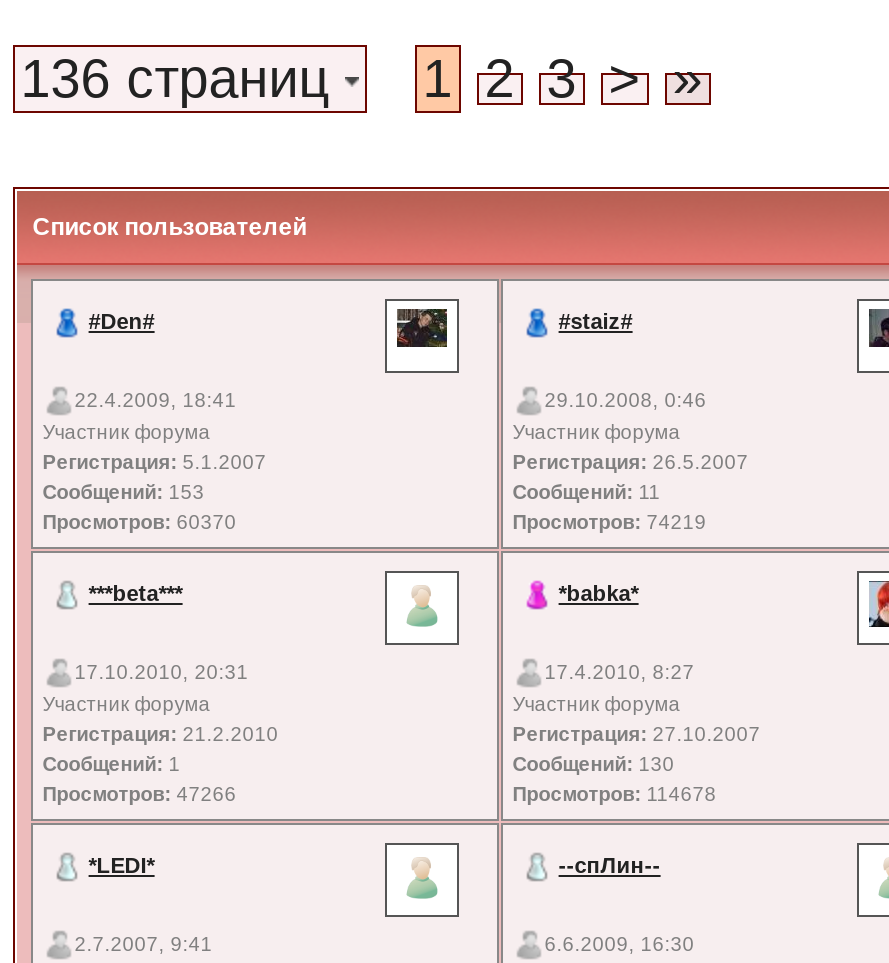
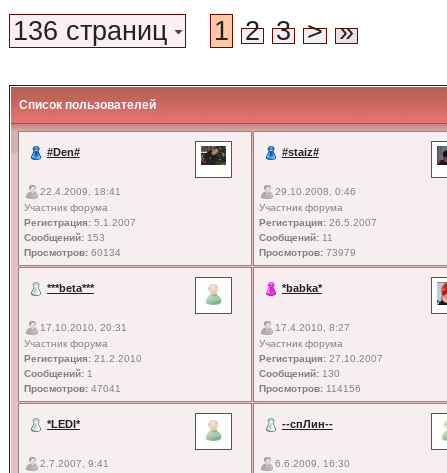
- Просмотров: 60370
+ Просмотров: 60134

- Просмотров: 74219
+ Просмотров: 73979

- Просмотров: 47266
+ Просмотров: 47041

- Просмотров: 114678
+ Просмотров: 114156
